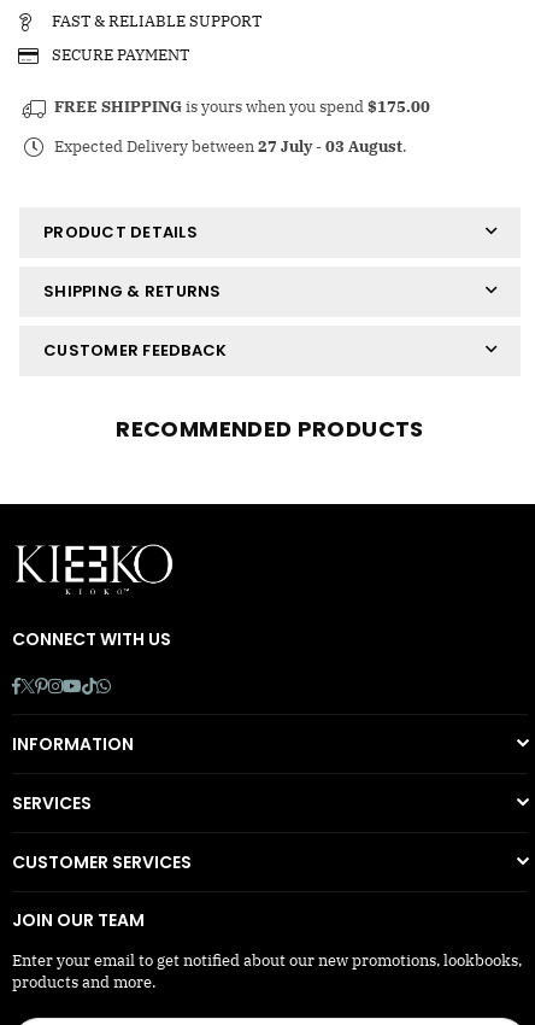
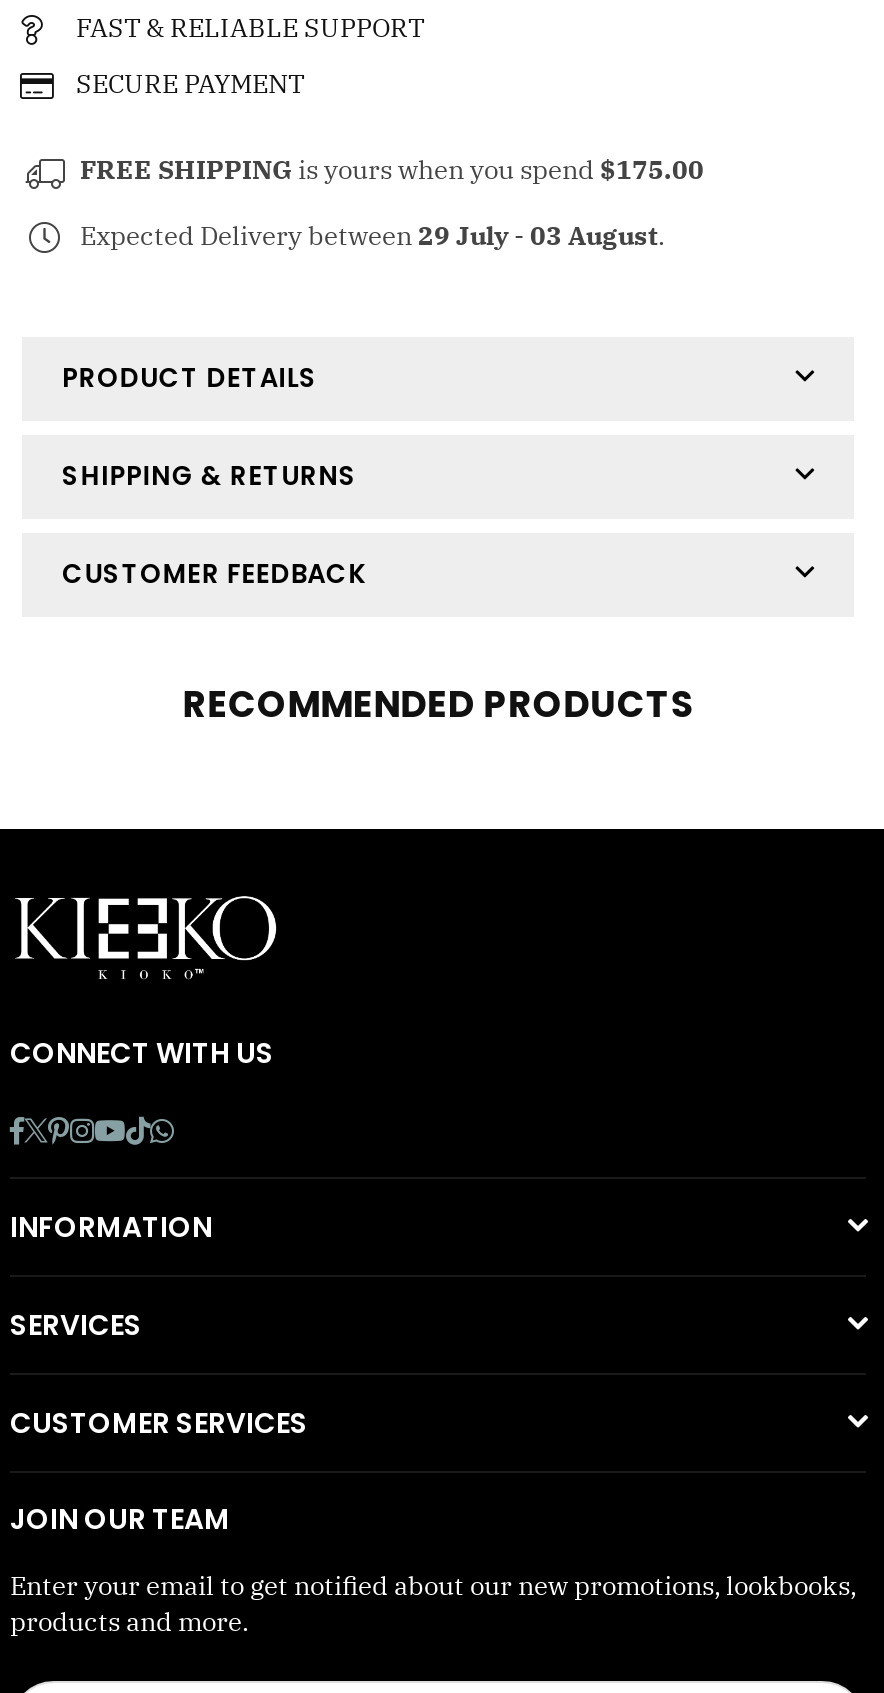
- Expected Delivery between 27 July - 03 August.
+ Expected Delivery between 29 July - 03 August.
